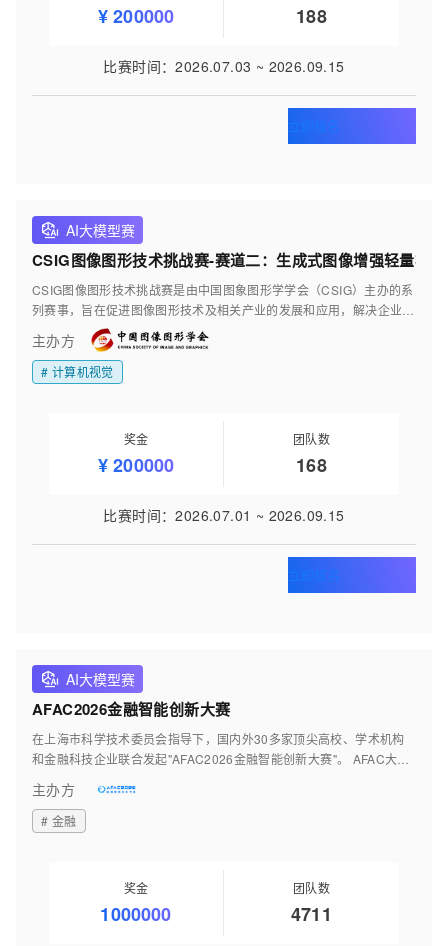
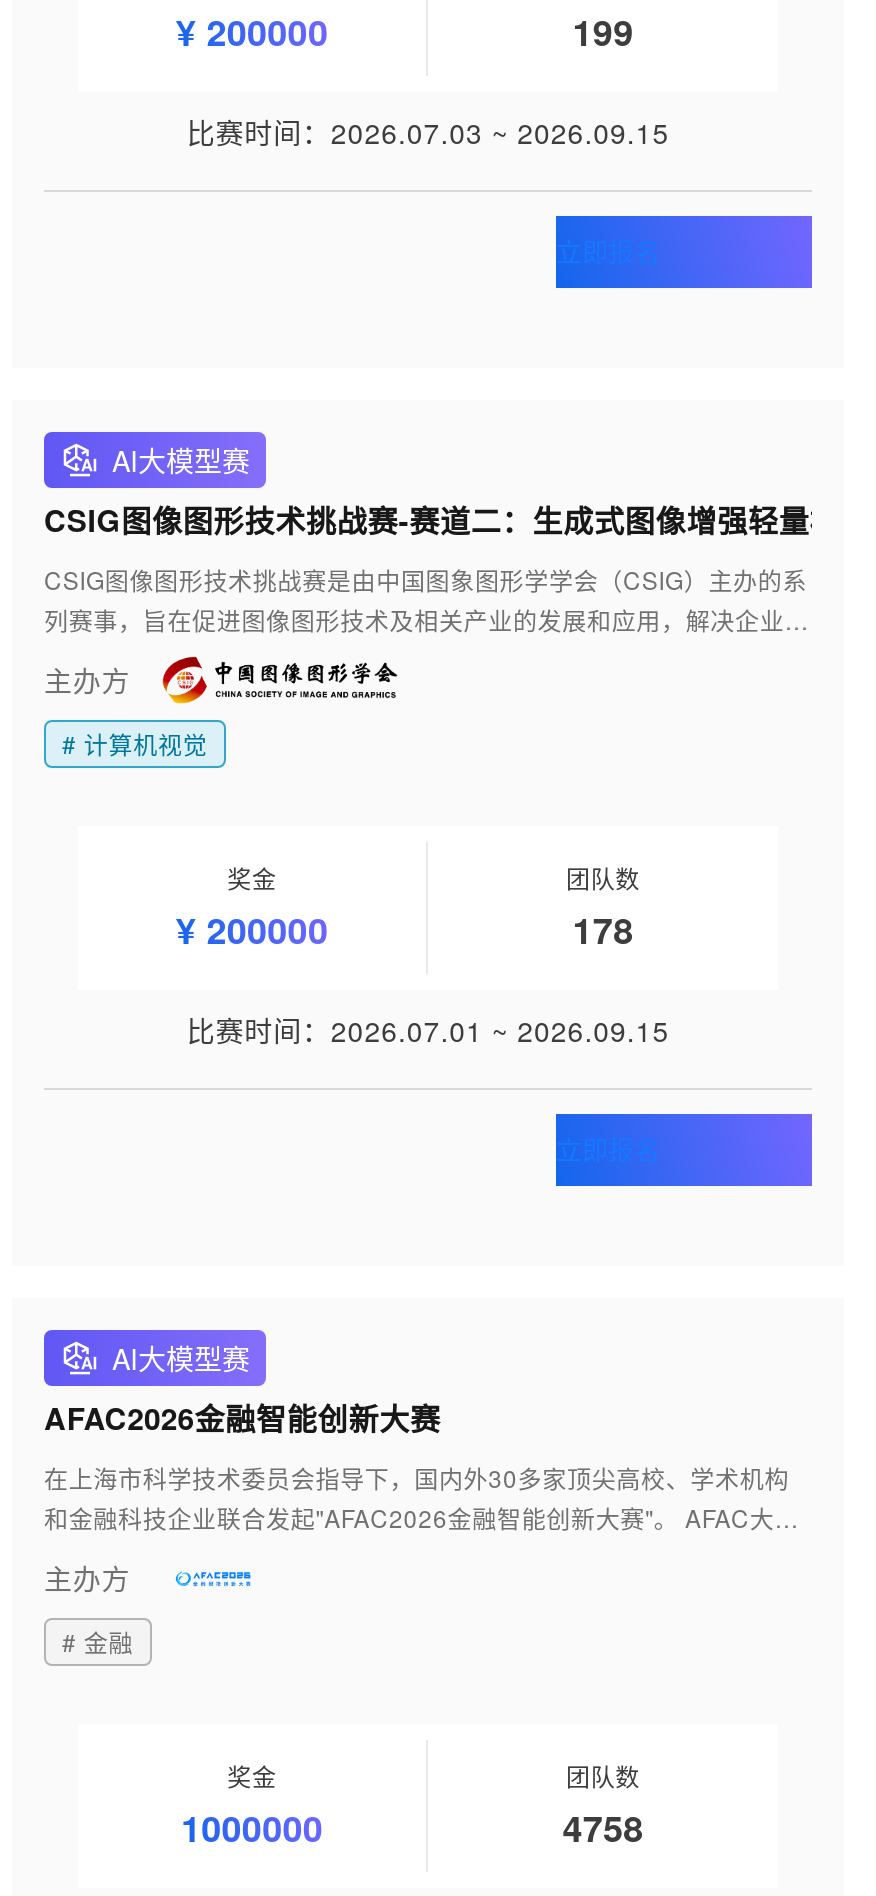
- 188
+ 199

- 168
+ 178

- 4711
+ 4758
